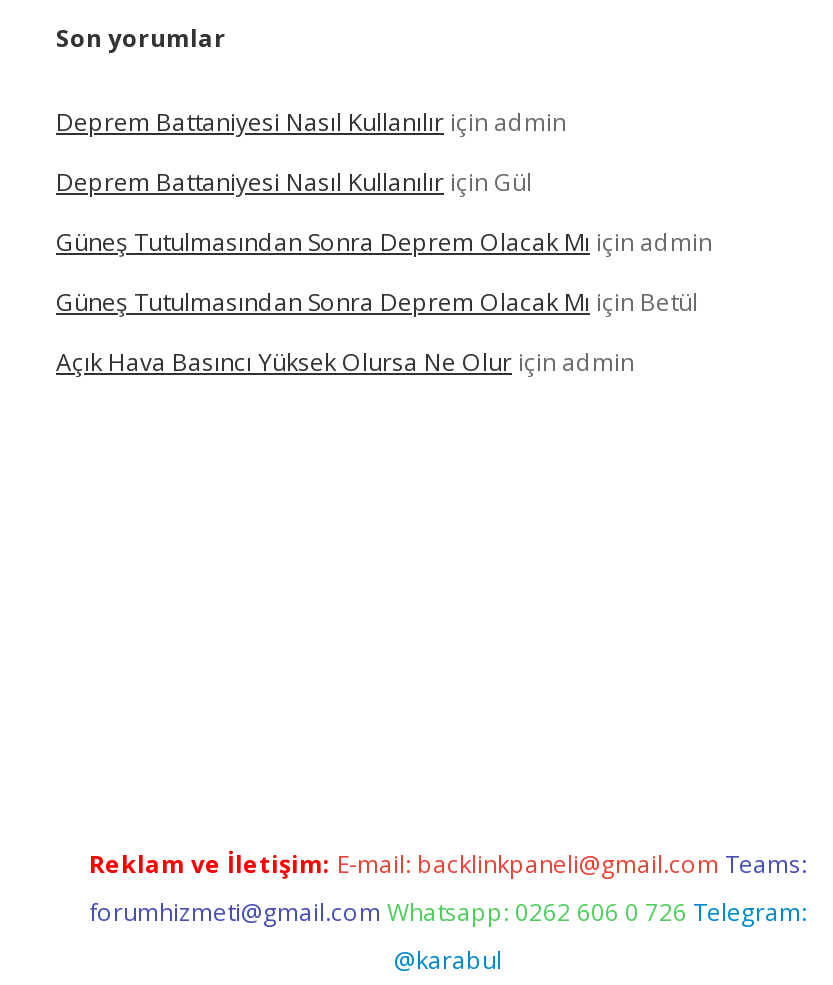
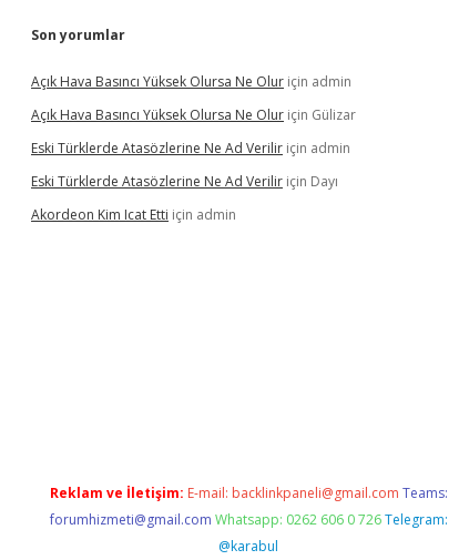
- Deprem Battaniyesi Nasıl Kullanılır için admin
- Deprem Battaniyesi Nasıl Kullanılır için Gül
- Güneş Tutulmasından Sonra Deprem Olacak Mı için admin
- Güneş Tutulmasından Sonra Deprem Olacak Mı için Betül

moved up: Açık Hava Basıncı Yüksek Olursa Ne Olur için admin

+ Açık Hava Basıncı Yüksek Olursa Ne Olur için Gülizar
+ Eski Türklerde Atasözlerine Ne Ad Verilir için admin
+ Eski Türklerde Atasözlerine Ne Ad Verilir için Dayı
+ Akordeon Kim Icat Etti için admin
